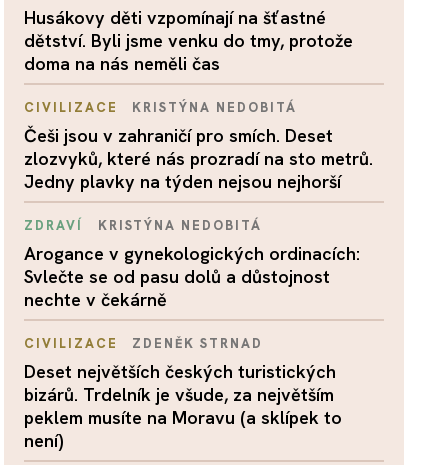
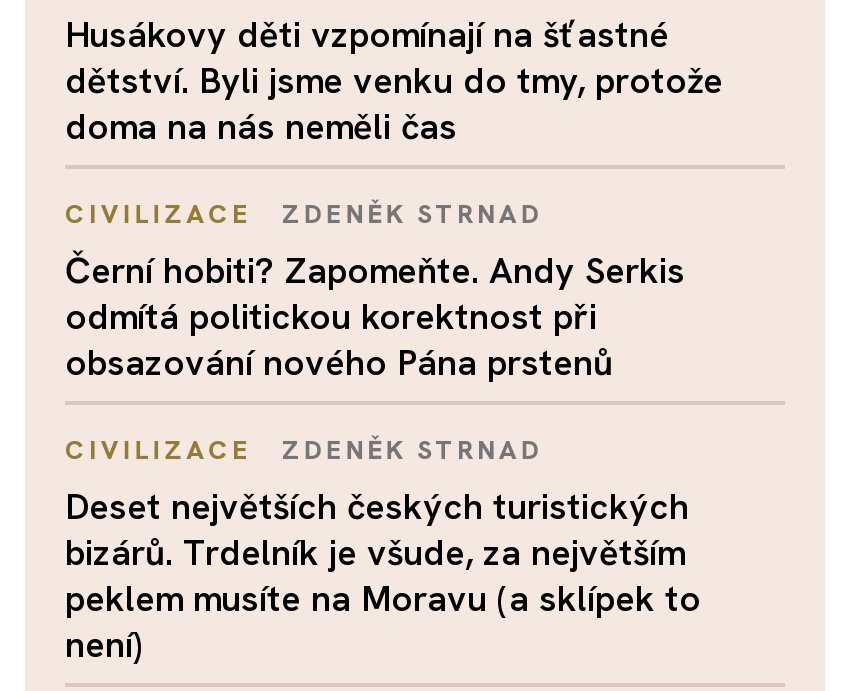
- KRISTÝNA NEDOBITÁ
- Češi jsou v zahraničí pro smích. Deset
- zlozvyků, které nás prozradí na sto metrů.
- Jedny plavky na týden nejsou nejhorší
- ZDRAVÍ
- KRISTÝNA NEDOBITÁ
- Arogance v gynekologických ordinacích:
- Svlečte se od pasu dolů a důstojnost
- nechte v čekárně
+ ZDENĚK STRNAD
+ Černí hobiti? Zapomeňte. Andy Serkis
+ odmítá politickou korektnost při
+ obsazování nového Pána prstenů
